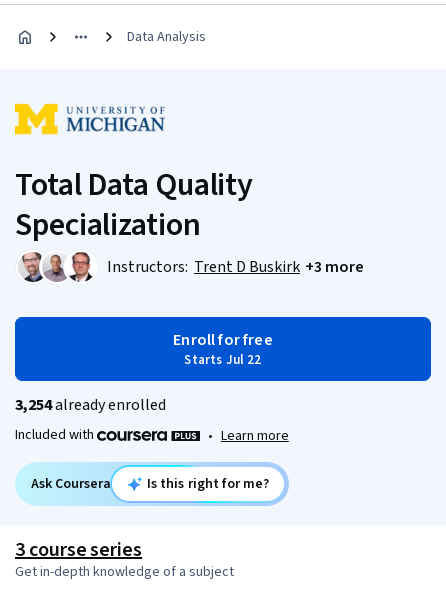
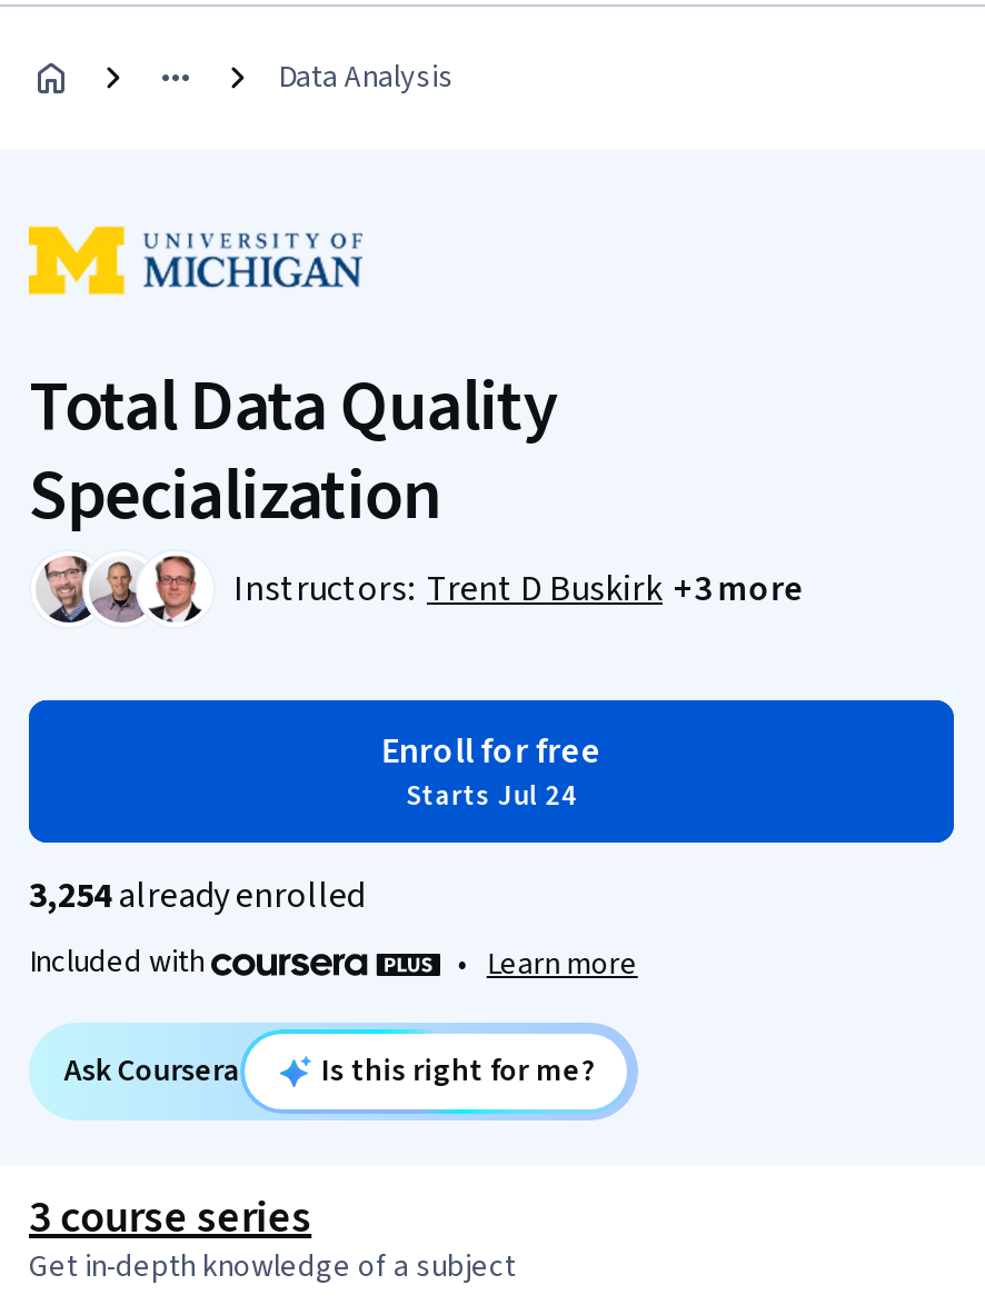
- Starts Jul 22
+ Starts Jul 24
